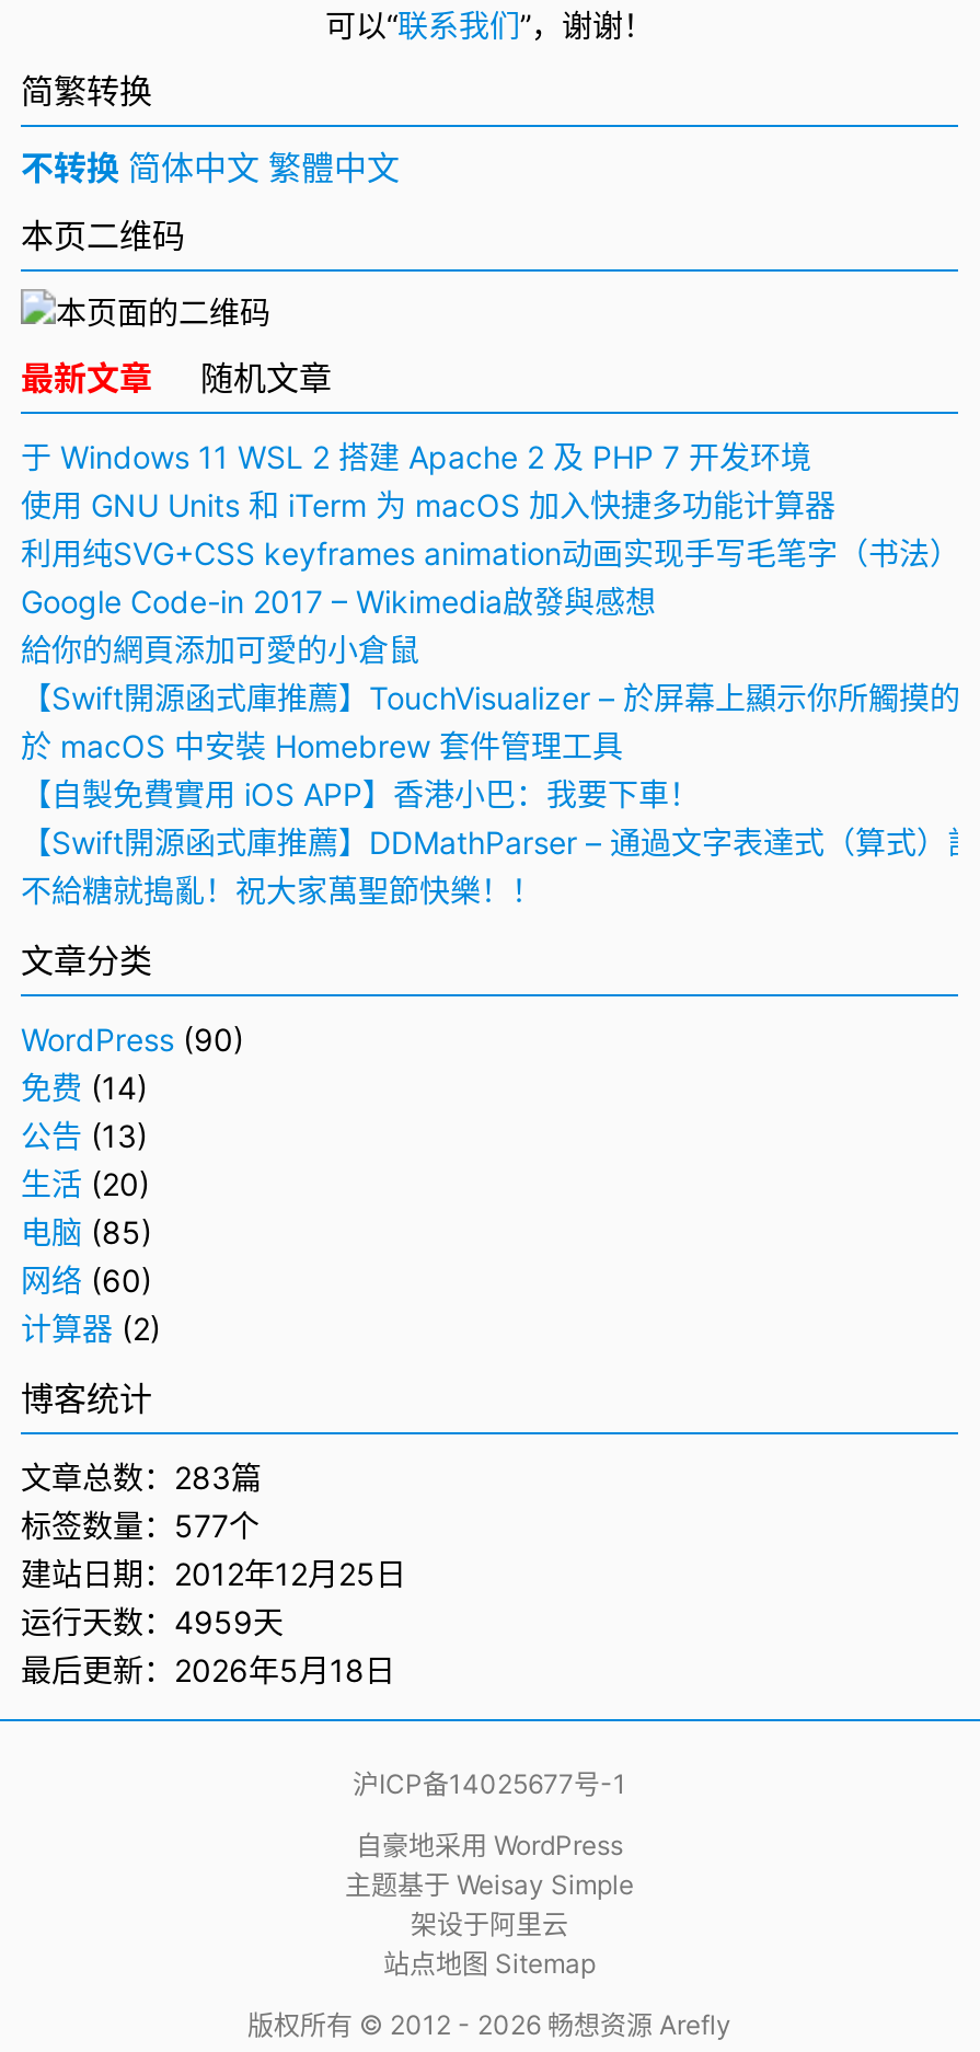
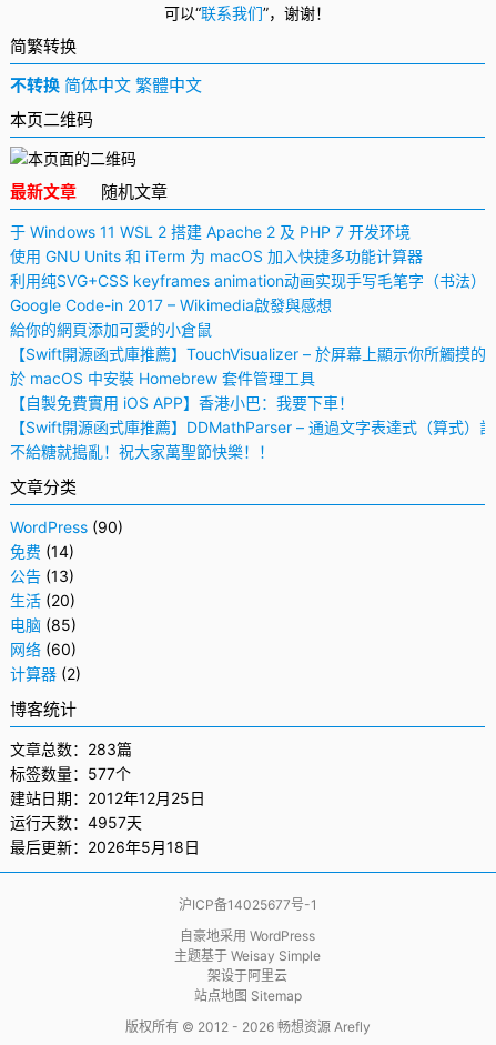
- 运行天数：4959天
+ 运行天数：4957天
